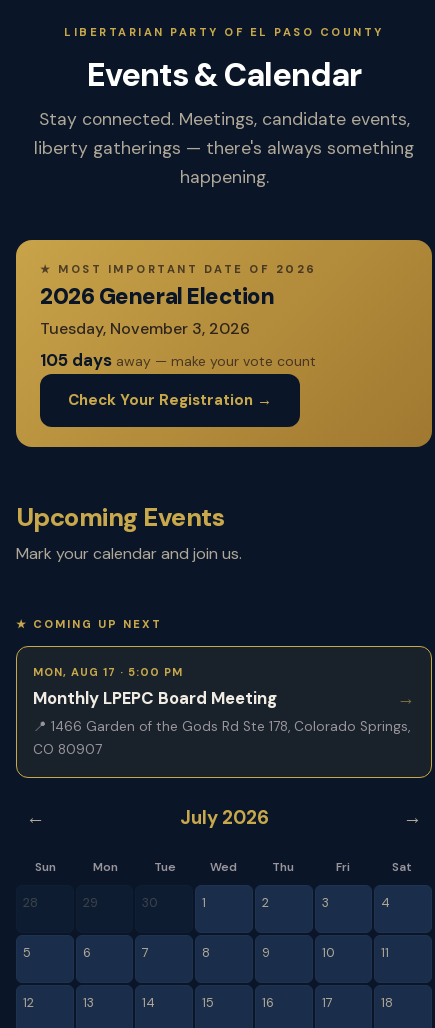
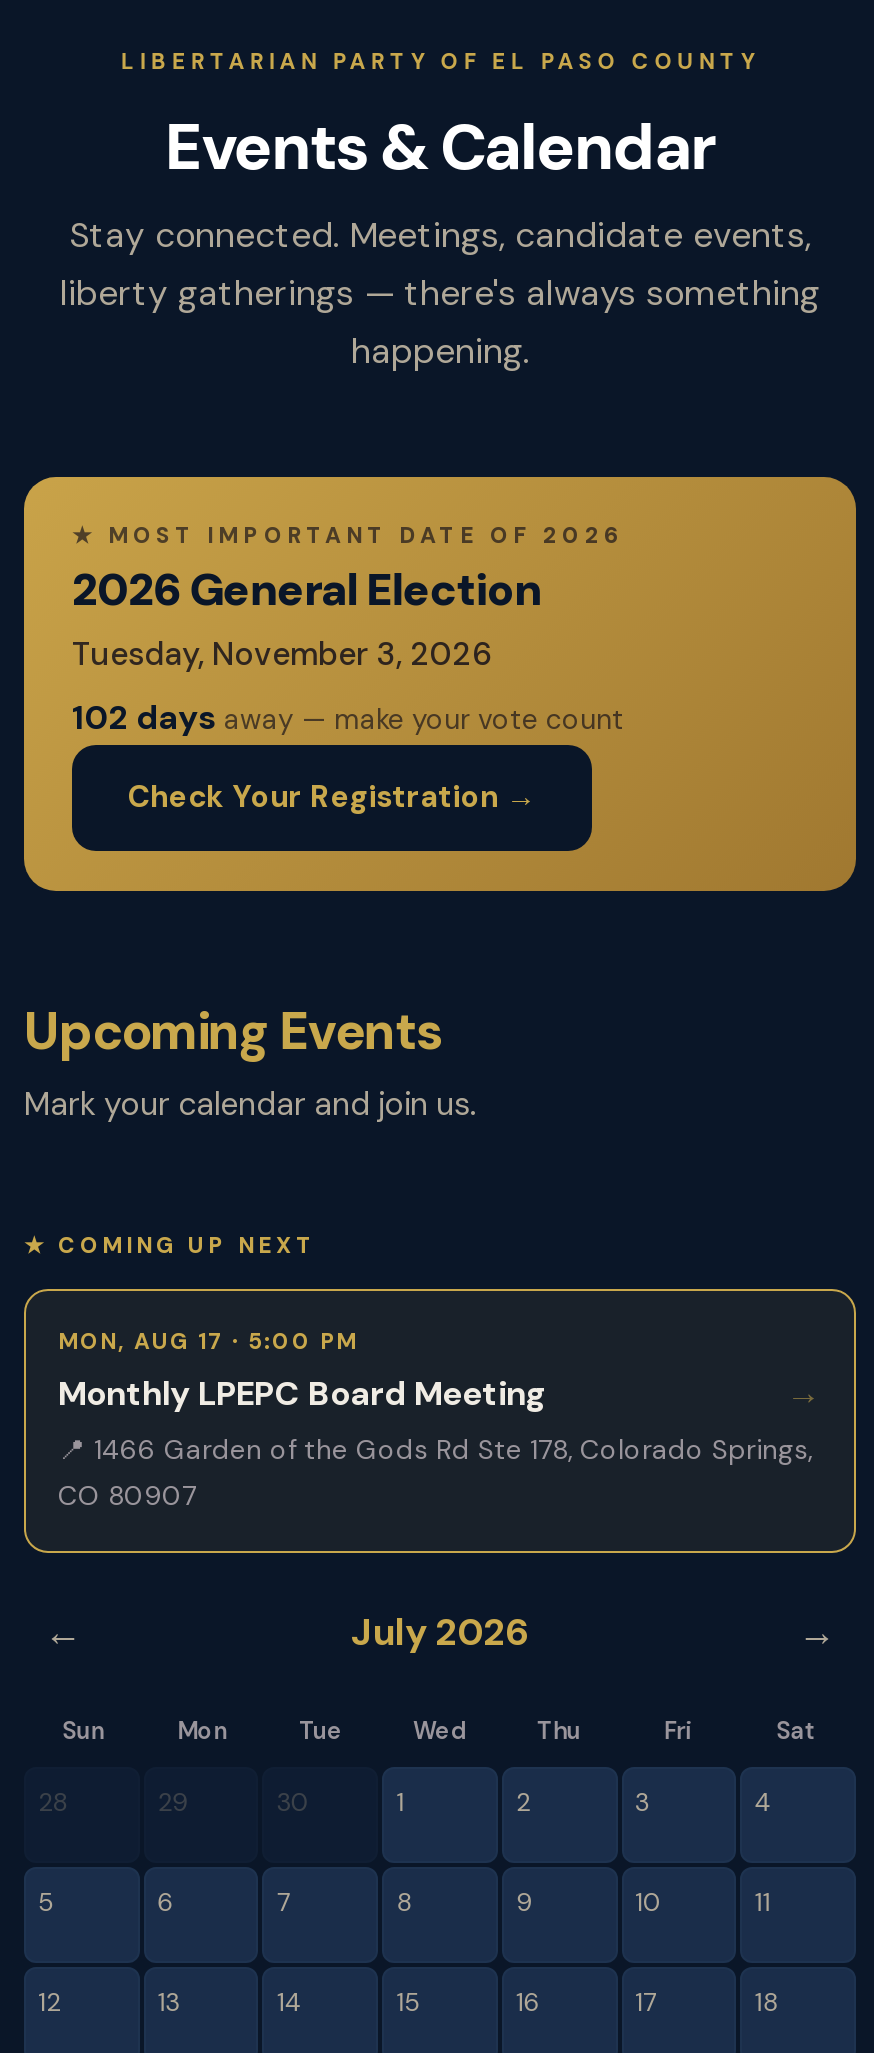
- 105 days away — make your vote count
+ 102 days away — make your vote count
